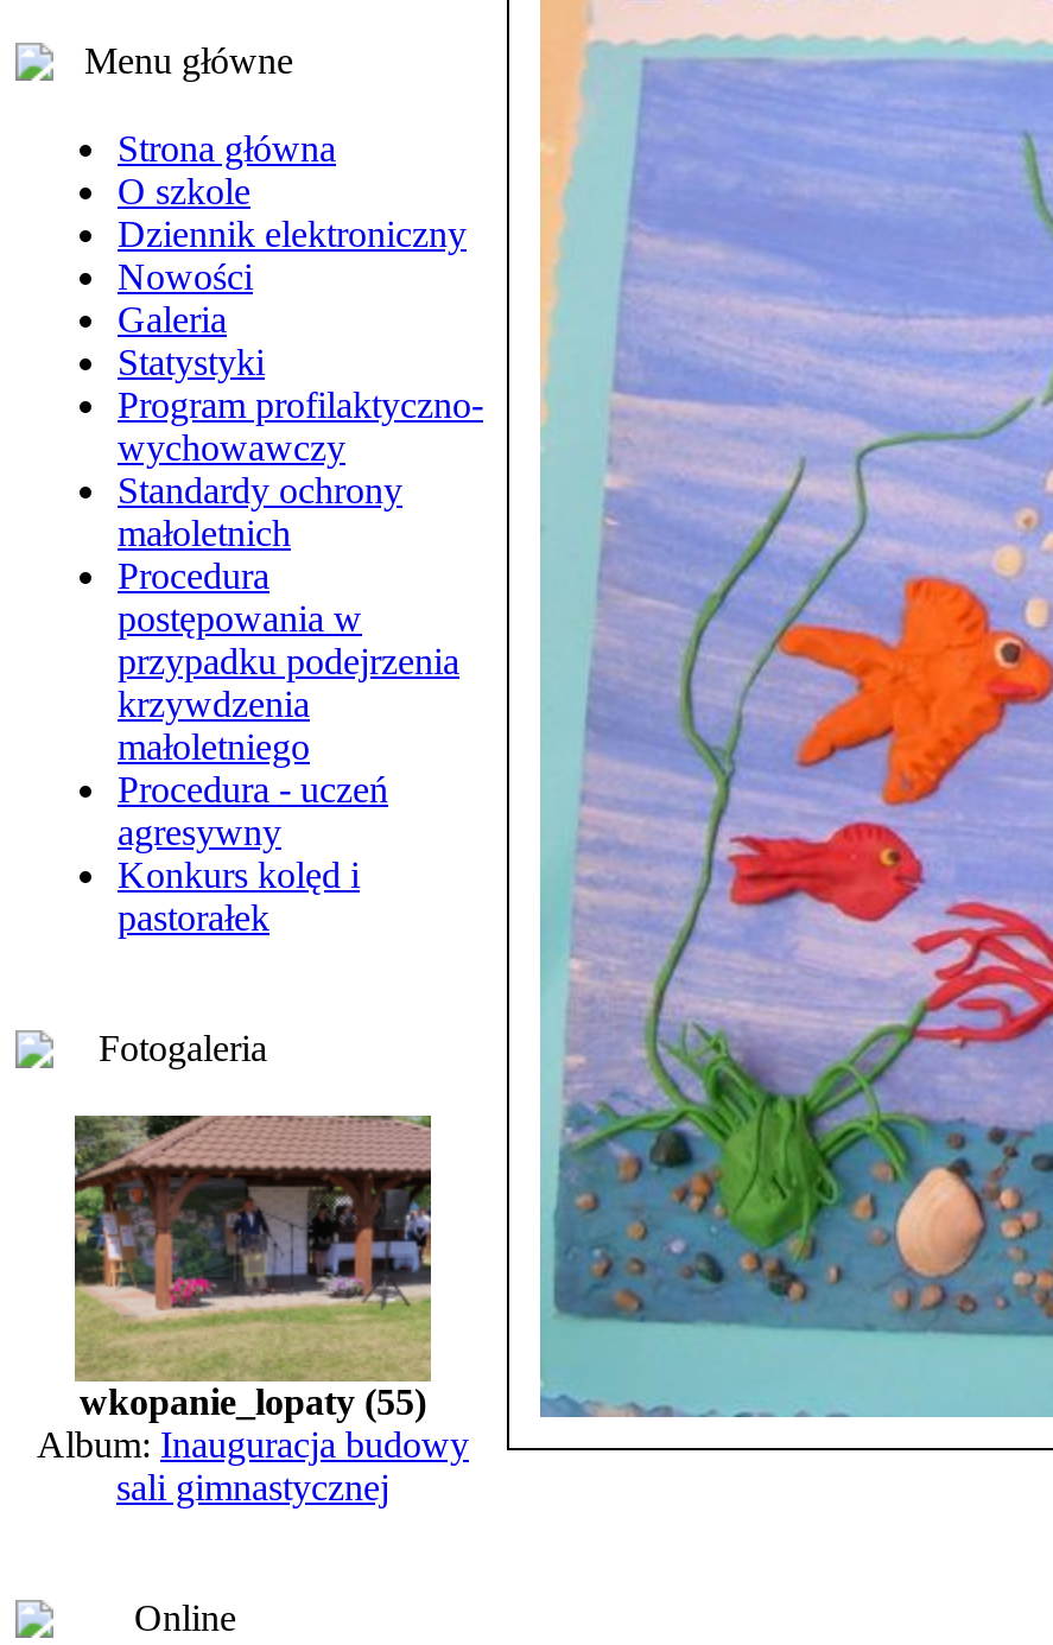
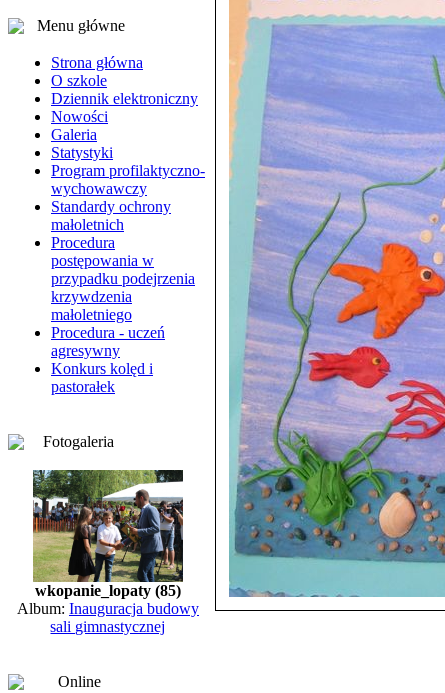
- [image]
- wkopanie_lopaty (55)
+ [image]
+ wkopanie_lopaty (85)
